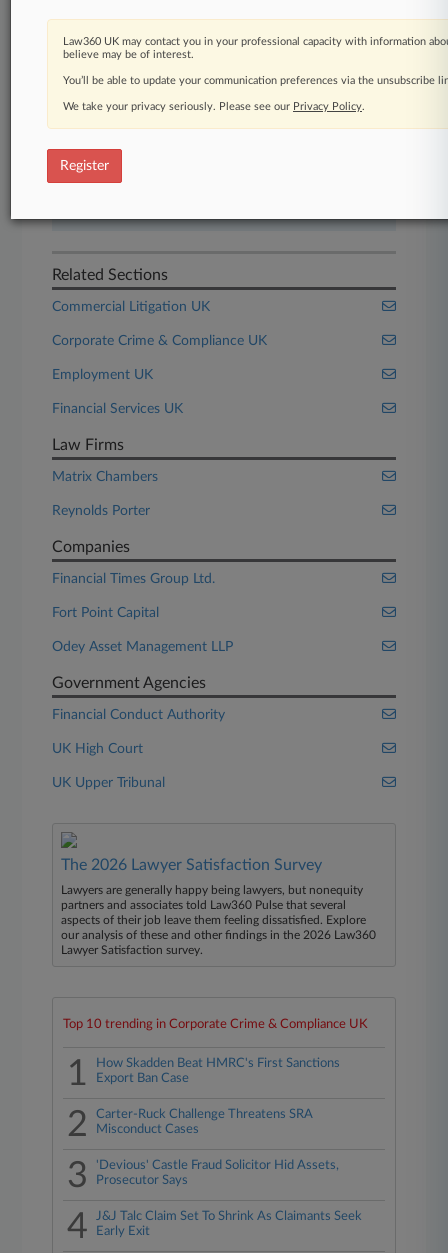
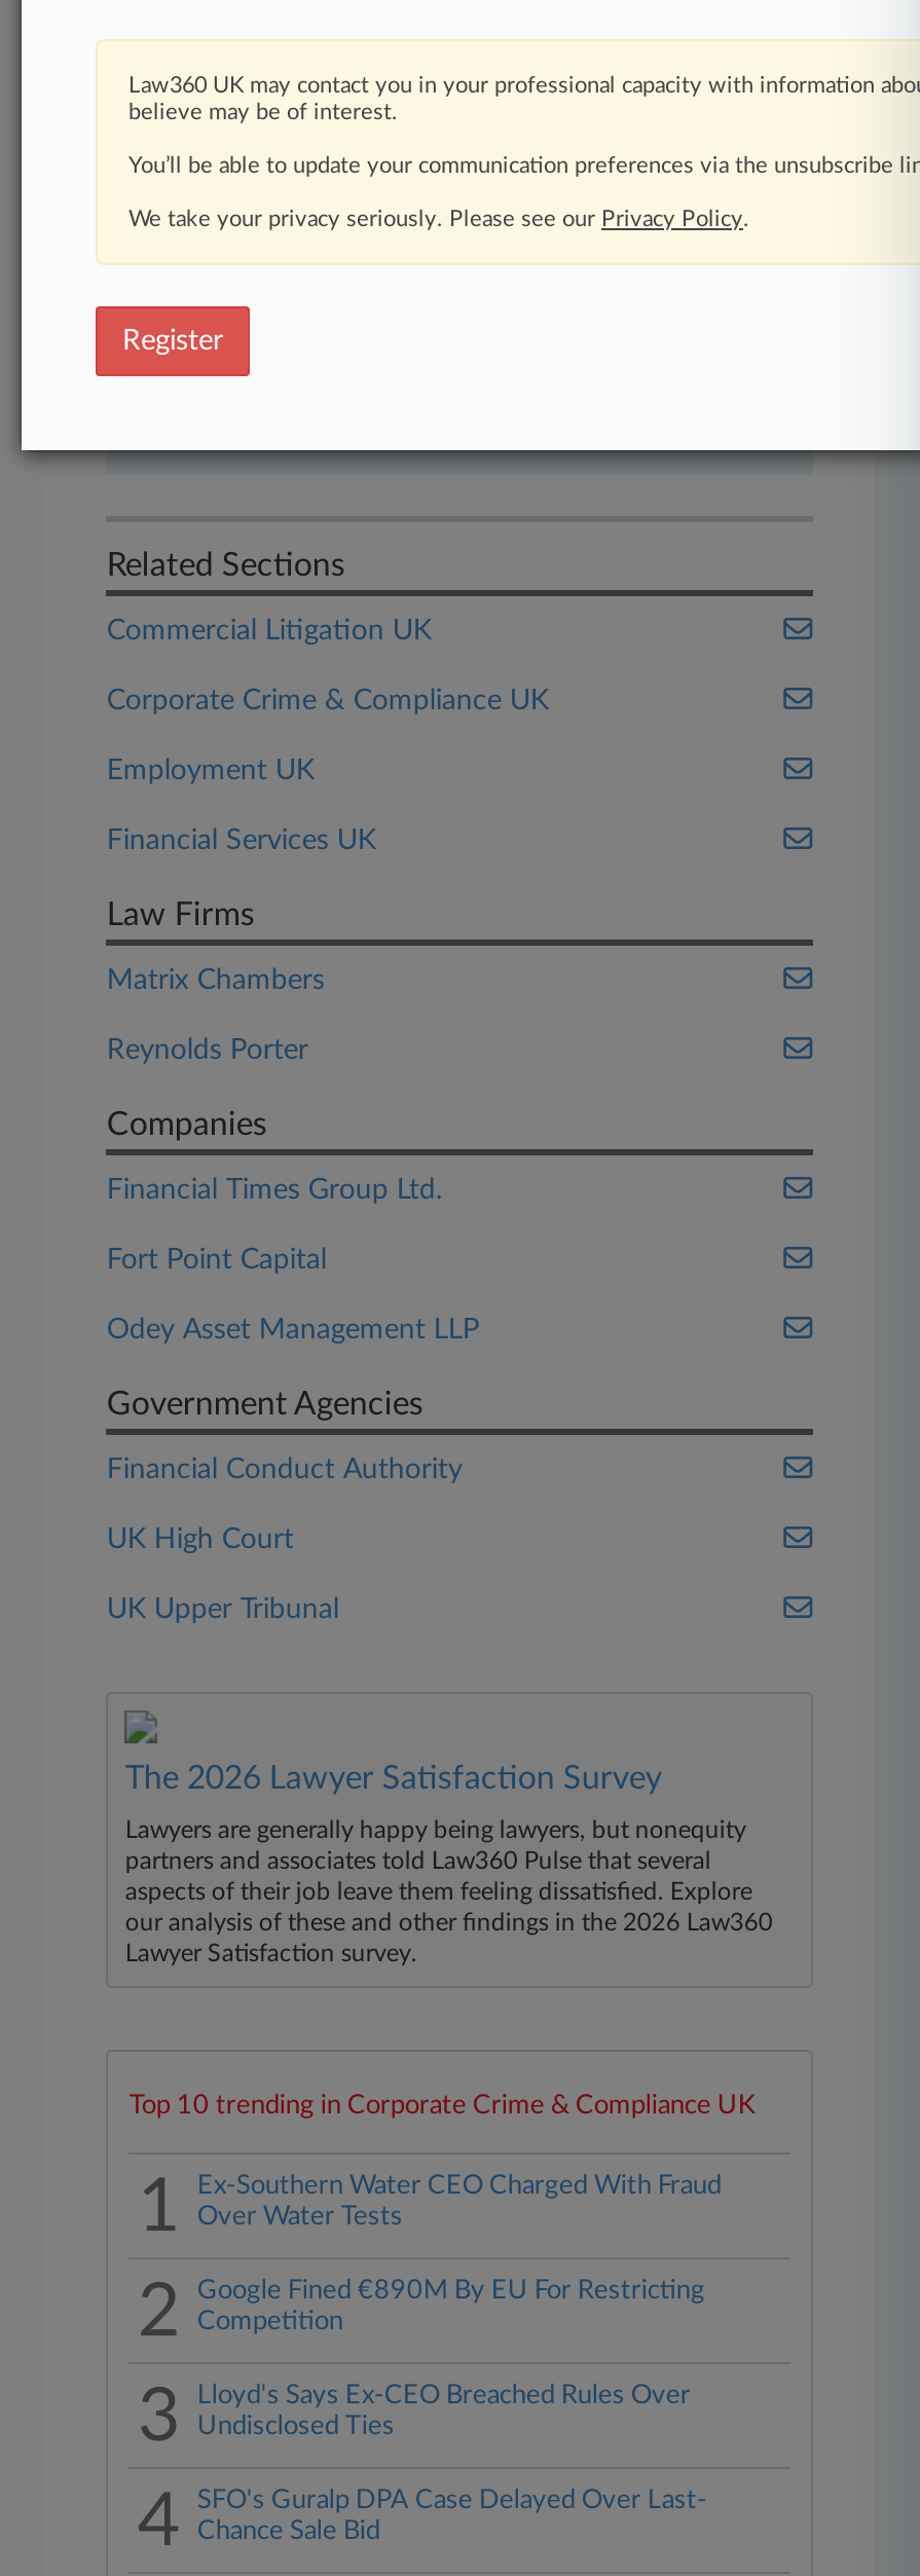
- How Skadden Beat HMRC's First Sanctions
- Export Ban Case
+ Ex-Southern Water CEO Charged With Fraud
+ Over Water Tests

- Carter-Ruck Challenge Threatens SRA
- Misconduct Cases
+ Google Fined €890M By EU For Restricting
+ Competition

- 'Devious' Castle Fraud Solicitor Hid Assets,
- Prosecutor Says
+ Lloyd's Says Ex-CEO Breached Rules Over
+ Undisclosed Ties

- J&J Talc Claim Set To Shrink As Claimants Seek
- Early Exit
+ SFO's Guralp DPA Case Delayed Over Last-
+ Chance Sale Bid
